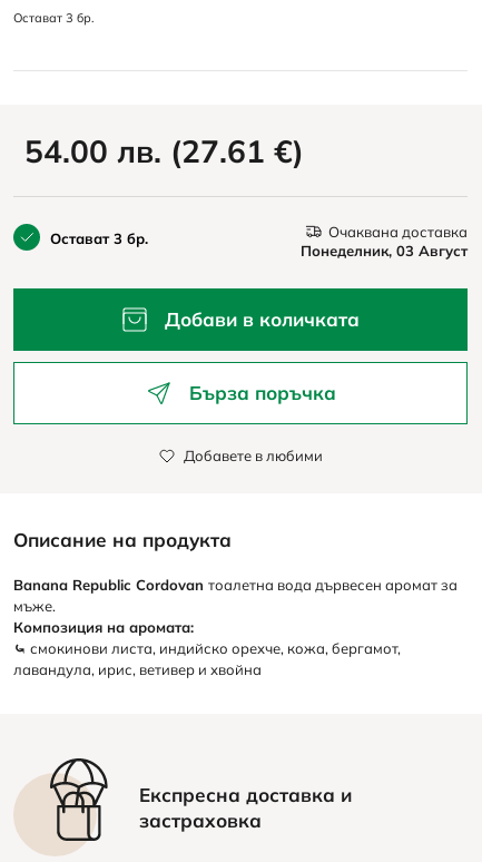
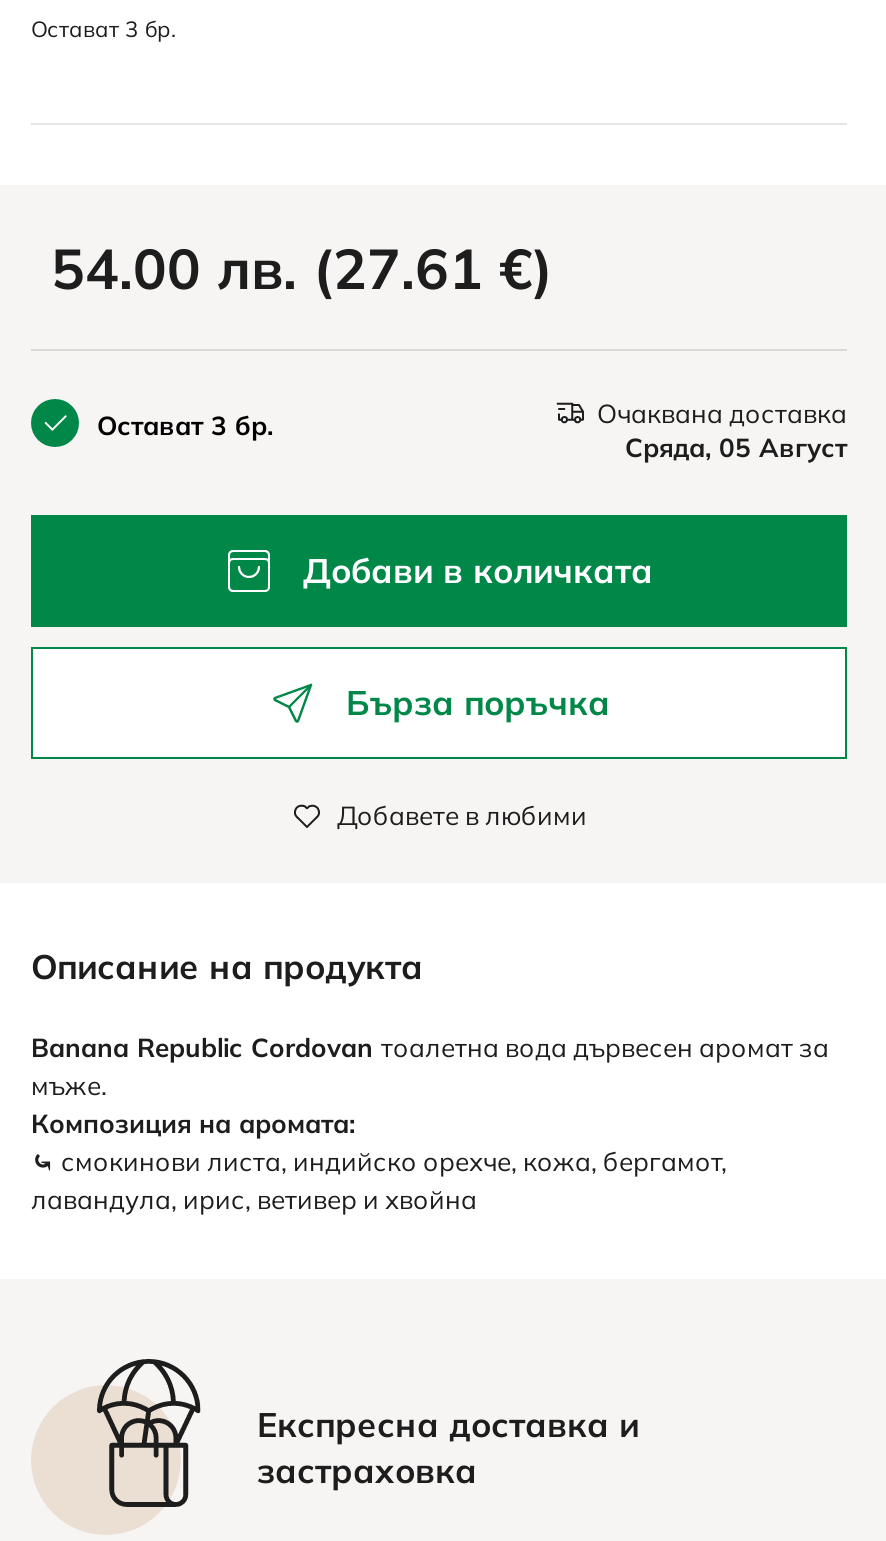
- Понеделник, 03 Август
+ Сряда, 05 Август
